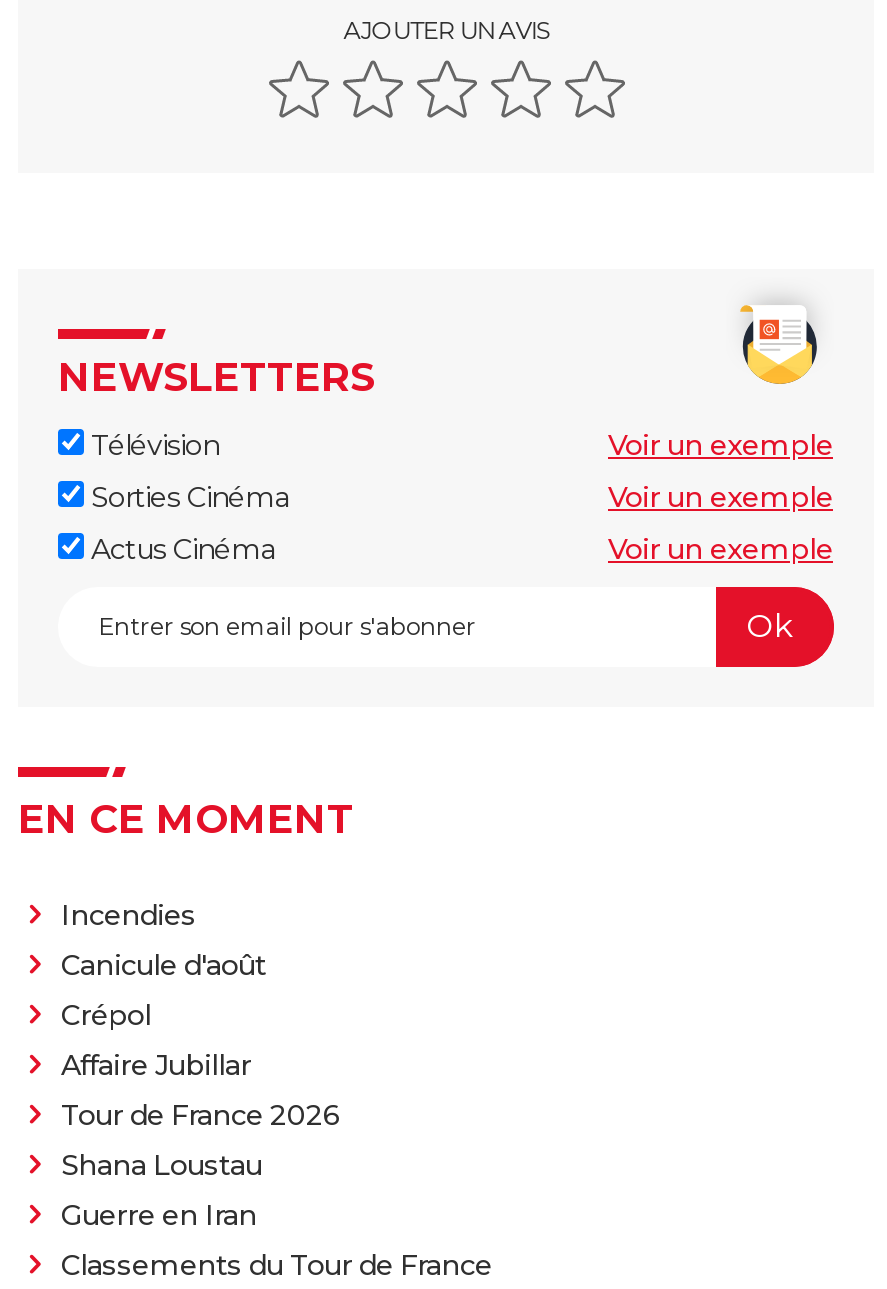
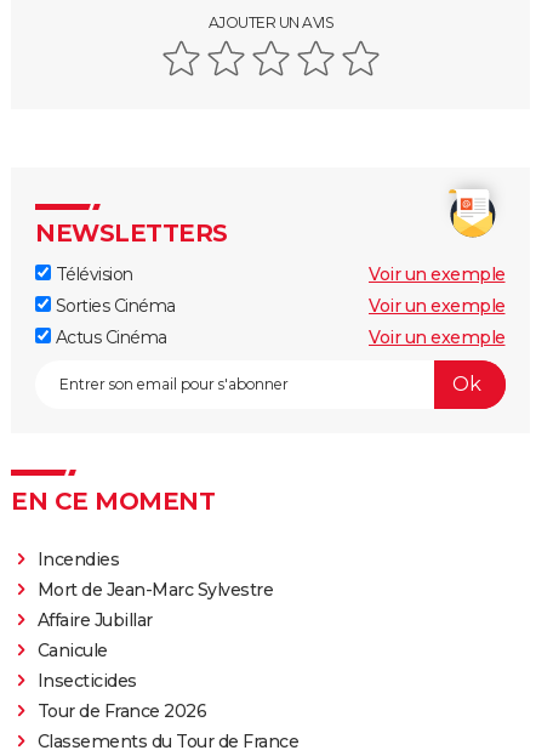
- Canicule d'août
- Crépol
+ Mort de Jean-Marc Sylvestre

+ Canicule
+ Insecticides

moved down: Tour de France 2026

- Shana Loustau
- Guerre en Iran
